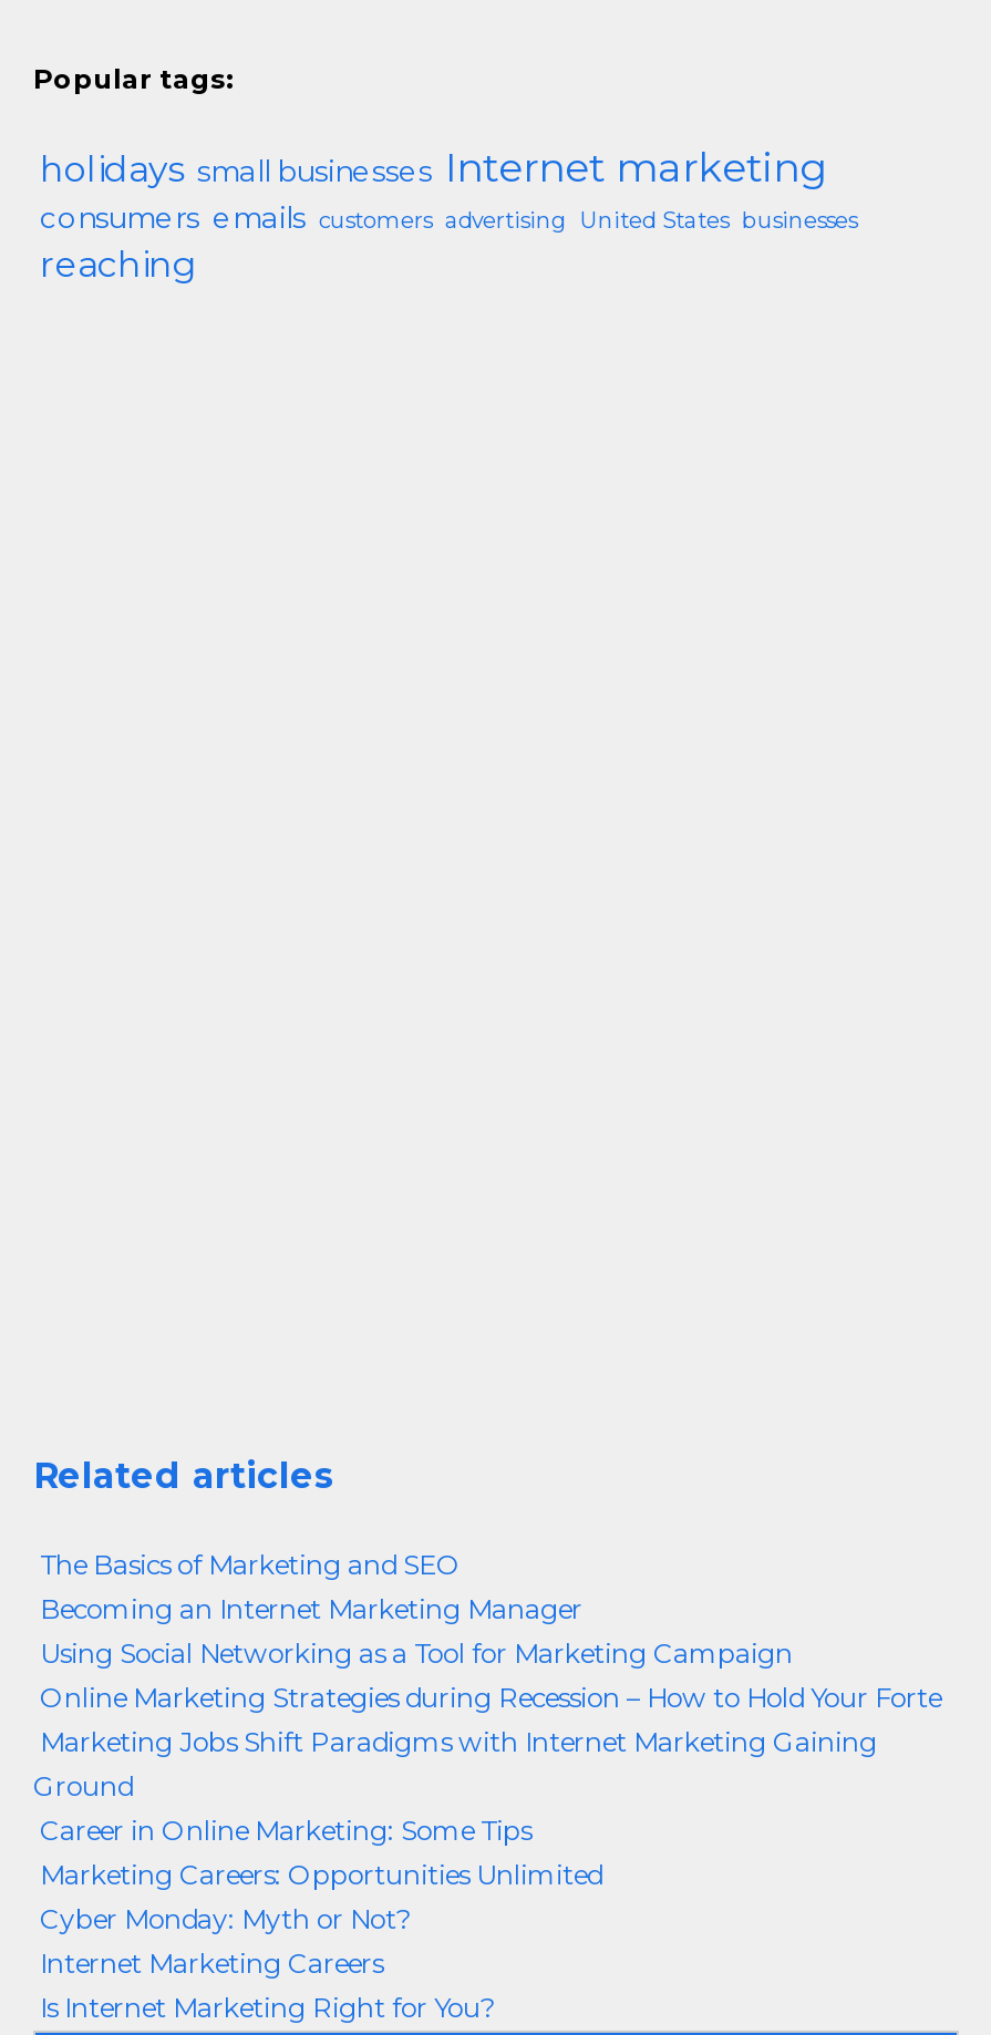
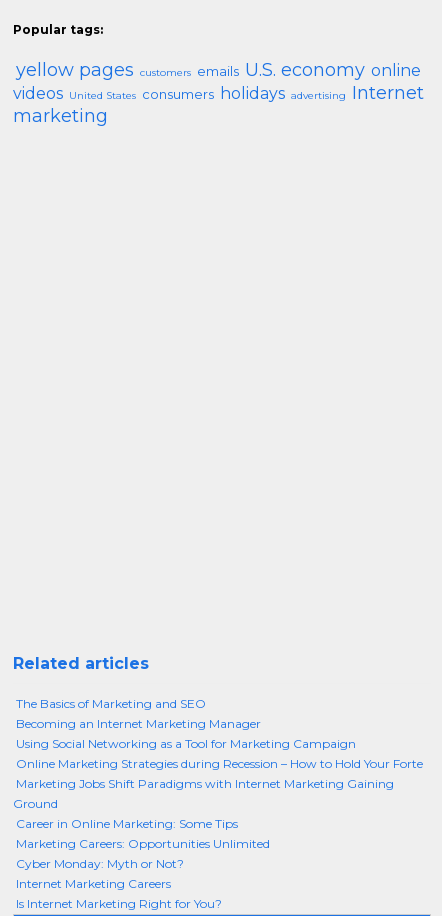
- holidays small businesses Internet marketing
- consumers emails customers advertising United States businesses
- reaching
+ yellow pages customers emails U.S. economy online
+ videos United States consumers holidays advertising Internet
+ marketing
